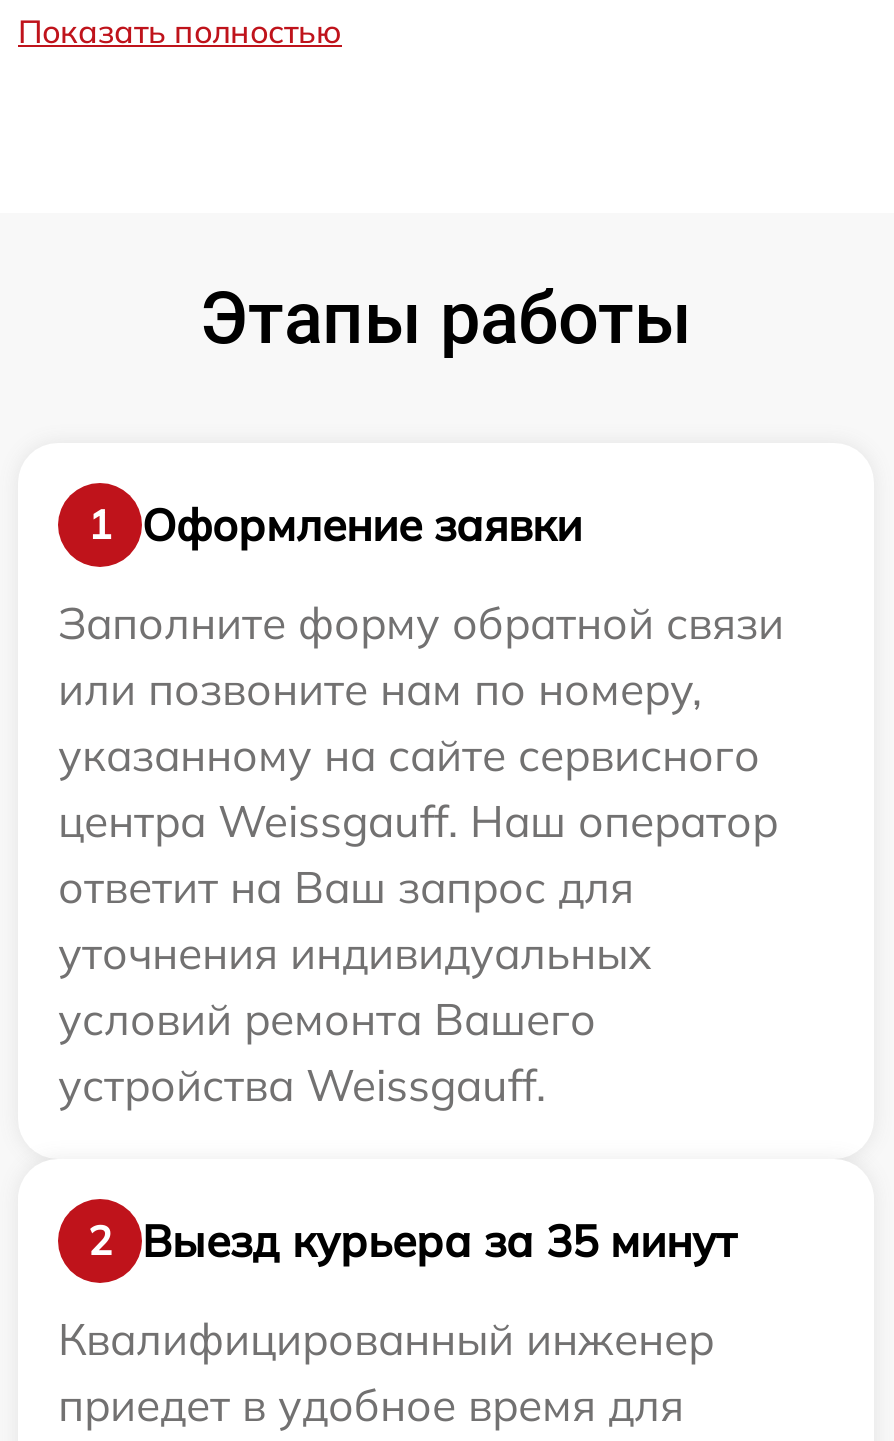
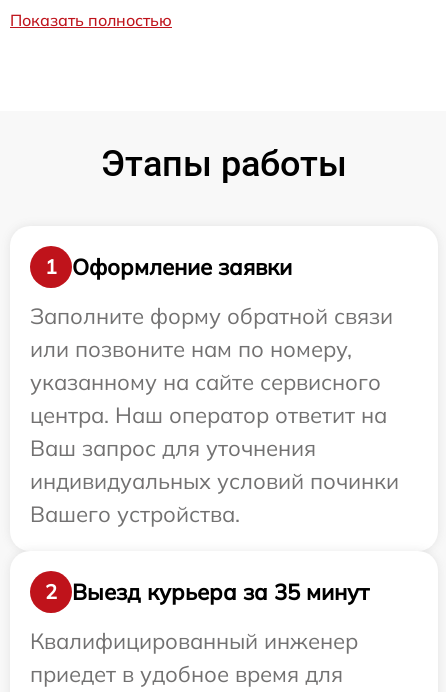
- центра Weissgauff. Наш оператор
- ответит на Ваш запрос для
- уточнения индивидуальных
- условий ремонта Вашего
- устройства Weissgauff.
+ центра. Наш оператор ответит на
+ Ваш запрос для уточнения
+ индивидуальных условий починки
+ Вашего устройства.
